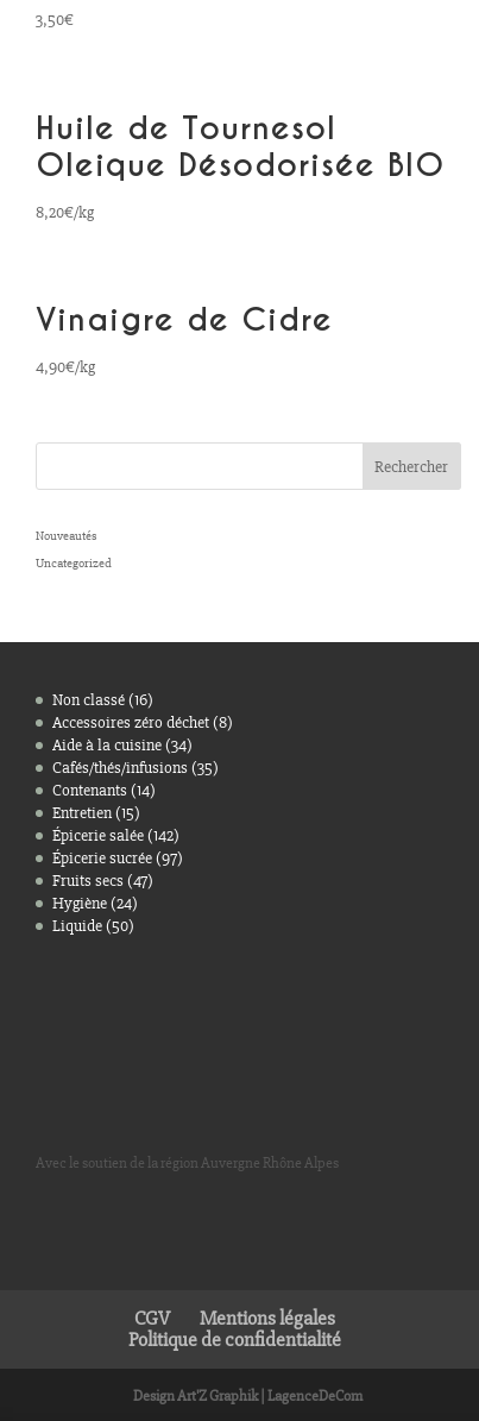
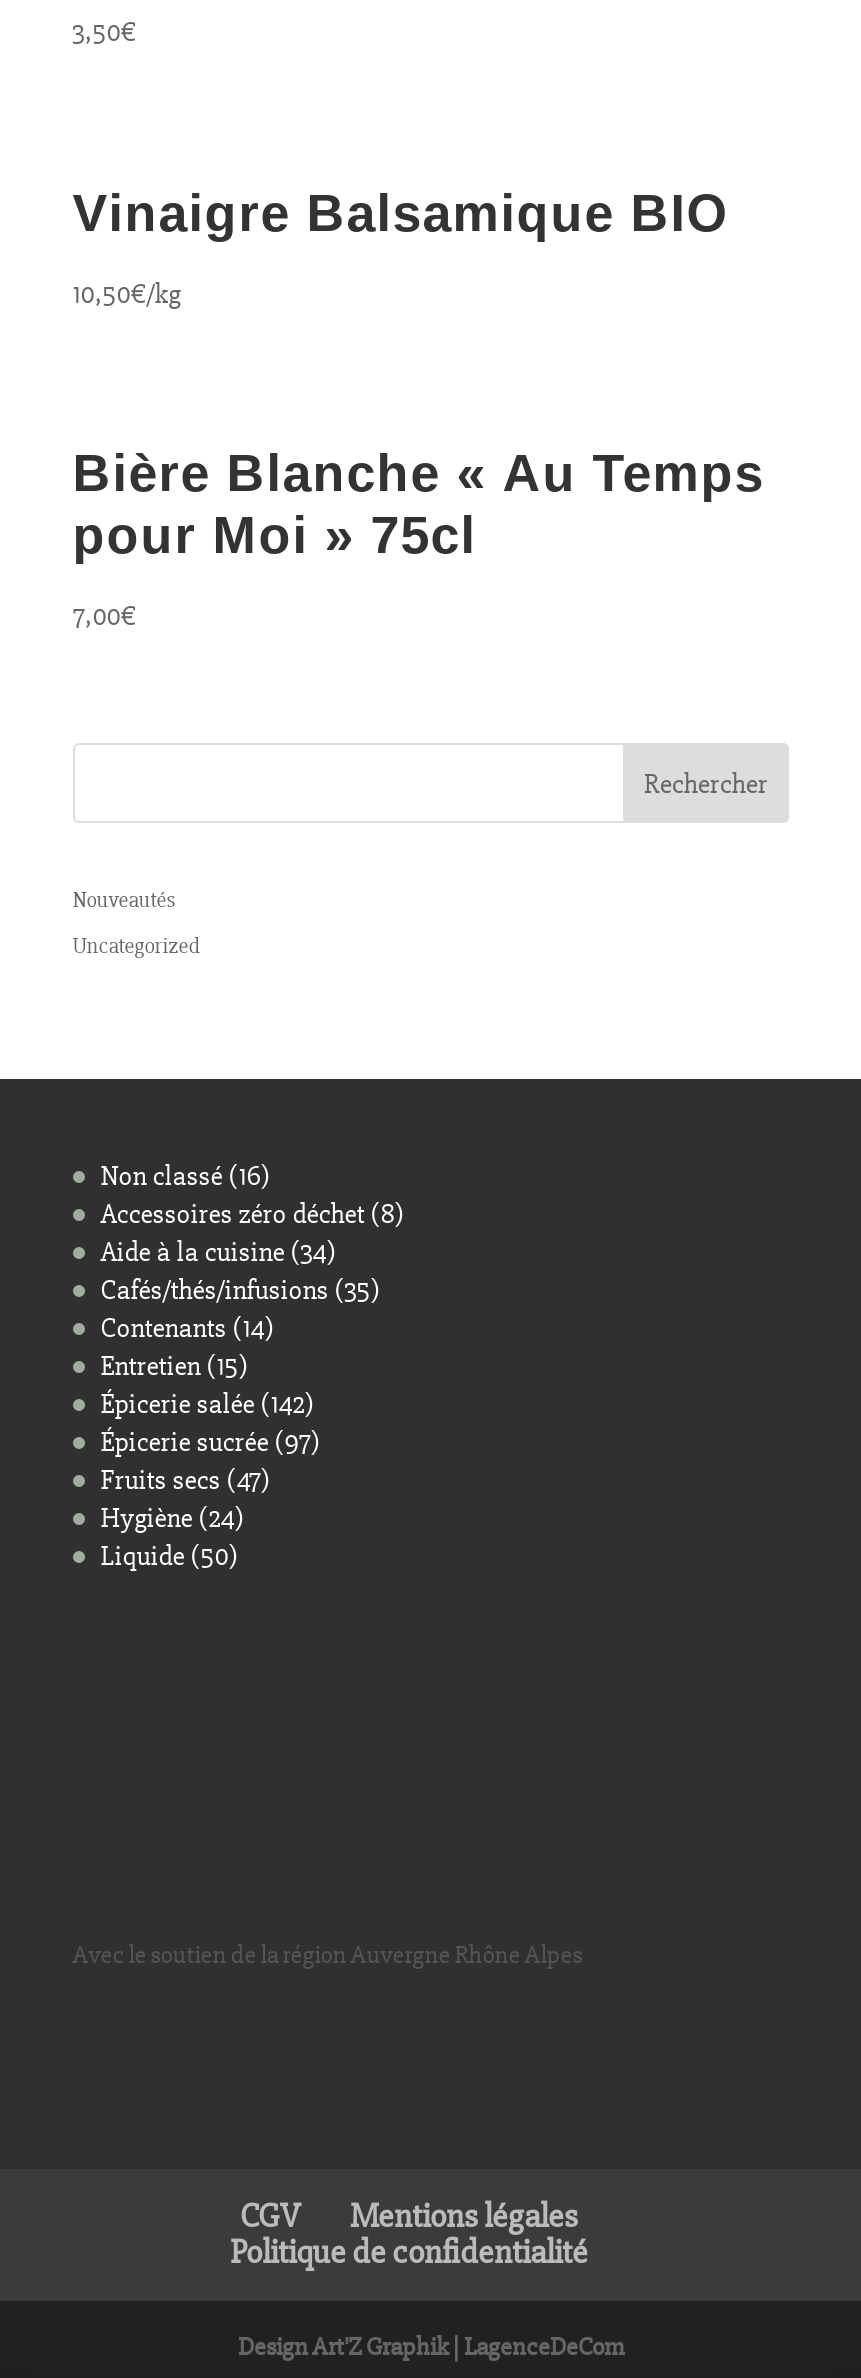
- Huile de Tournesol
- Oleique Désodorisée BIO
+ Vinaigre Balsamique BIO

- 8,20€/kg
+ 10,50€/kg

- Vinaigre de Cidre
+ Bière Blanche « Au Temps
+ pour Moi » 75cl

- 4,90€/kg
+ 7,00€
